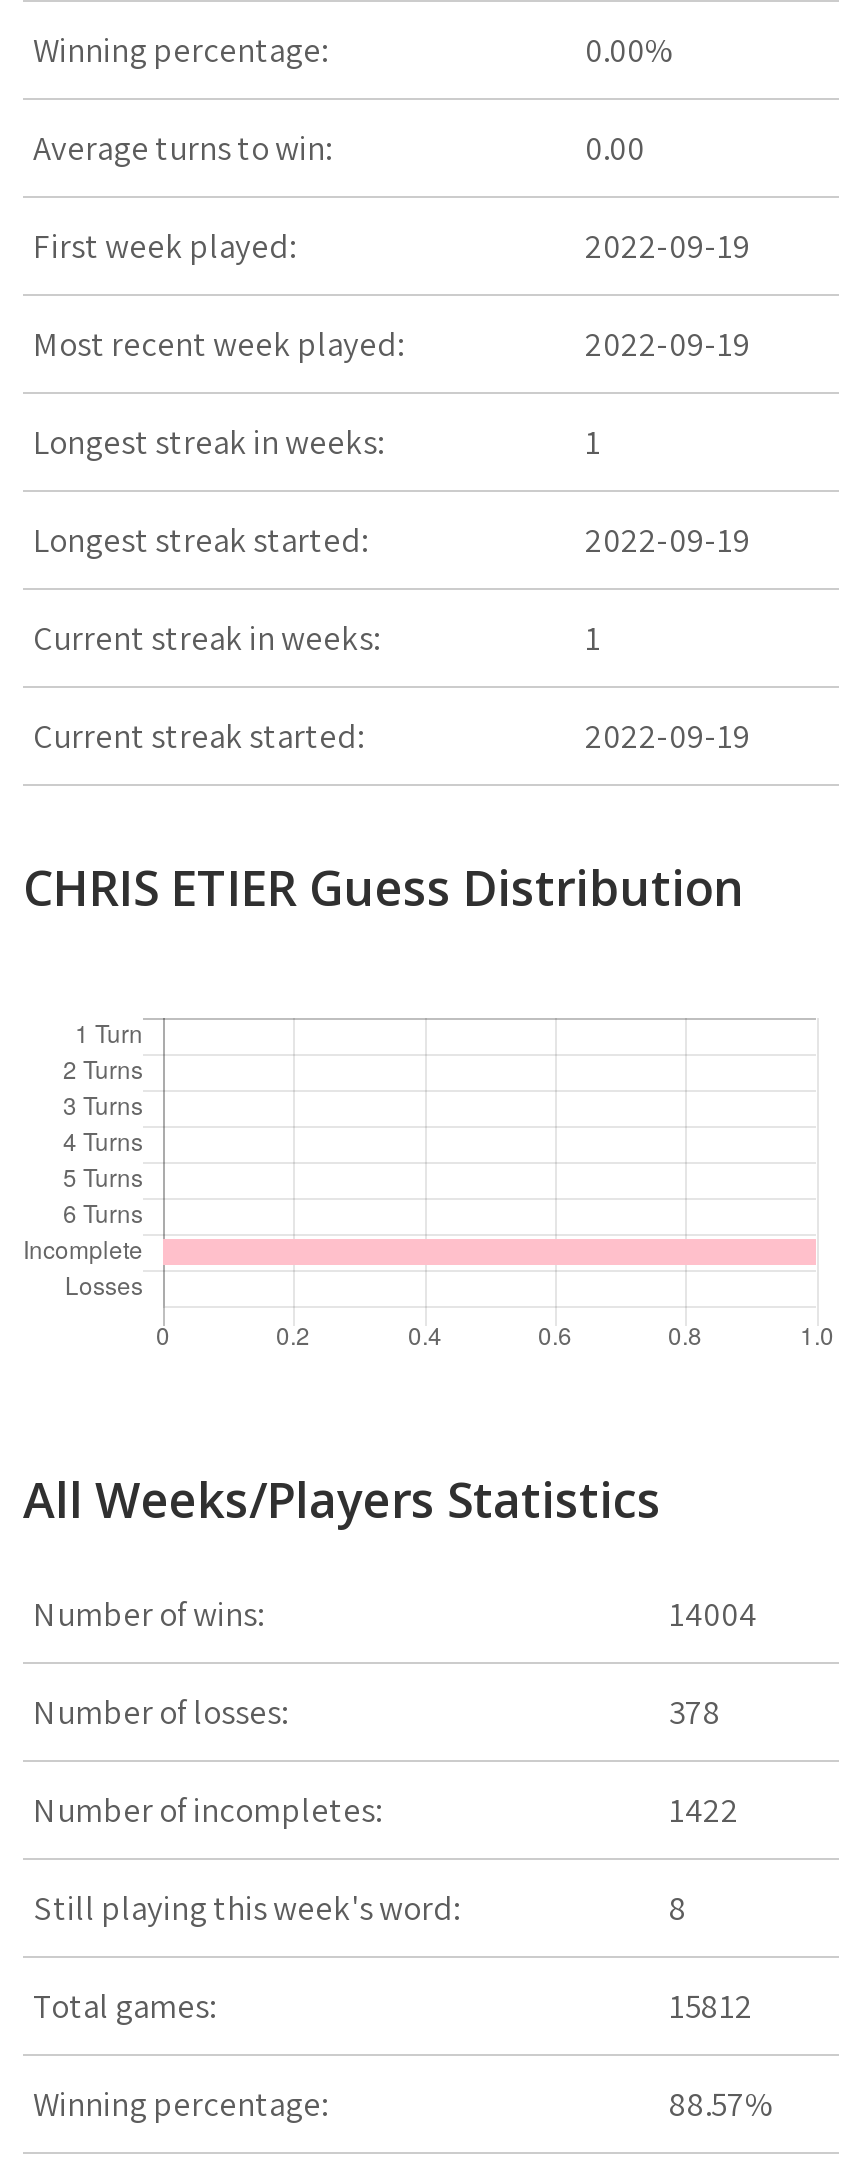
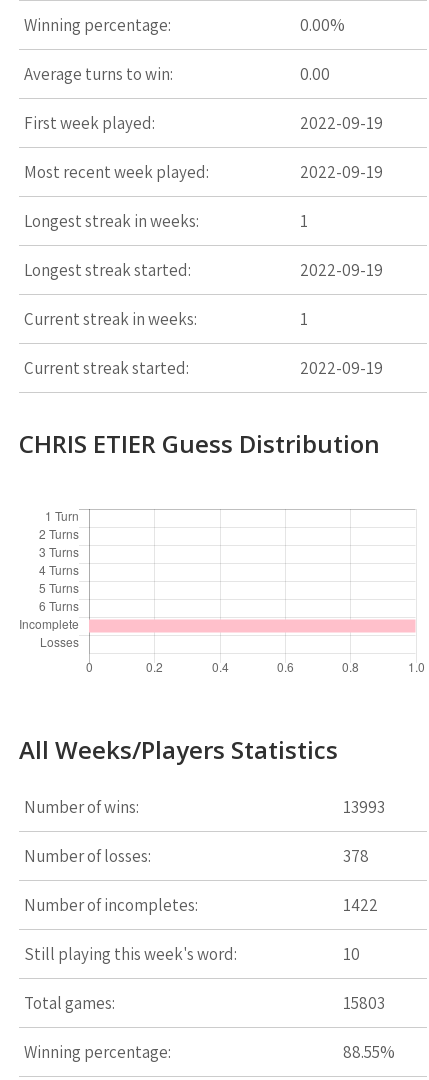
- 14004
+ 13993

- 8
+ 10

- 15812
+ 15803

- 88.57%
+ 88.55%
